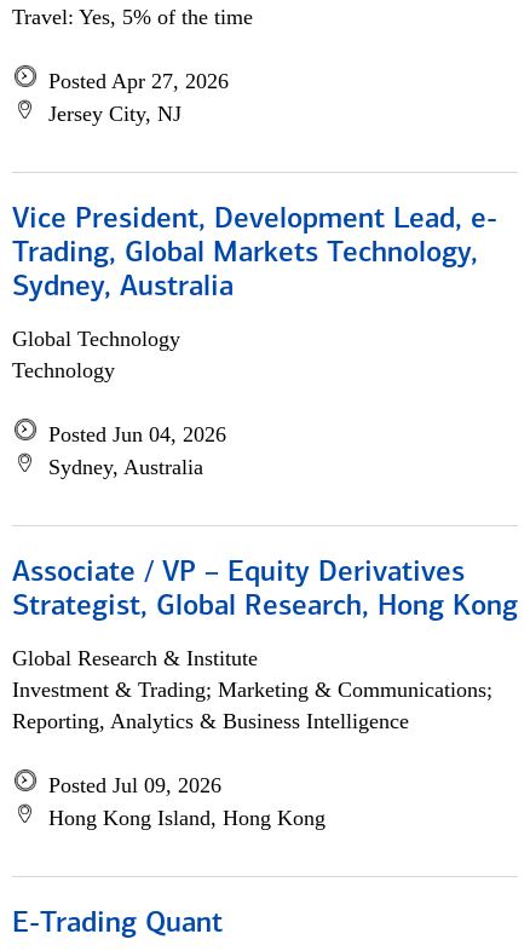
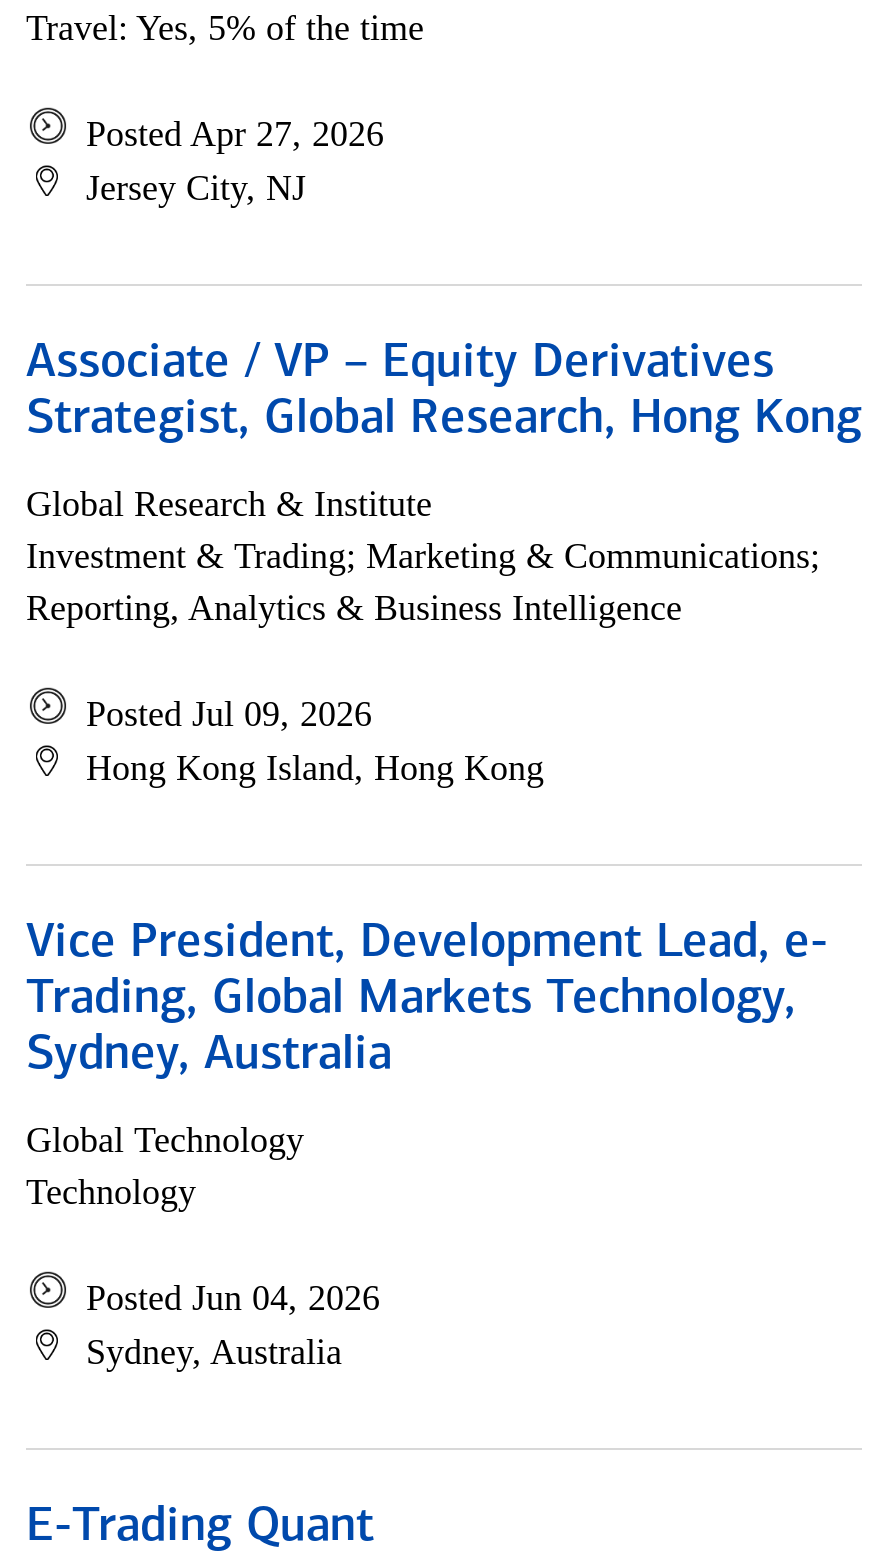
moved down: Vice President, Development Lead, e- | Trading, Global Markets Technology, | Sydney, Australia | Global Technology | Technology | Posted Jun 04, 2026 | Sydney, Australia

moved up: Associate / VP – Equity Derivatives | Strategist, Global Research, Hong Kong | Global Research & Institute | Investment & Trading; Marketing & Communications; | Reporting, Analytics & Business Intelligence | Posted Jul 09, 2026 | Hong Kong Island, Hong Kong
